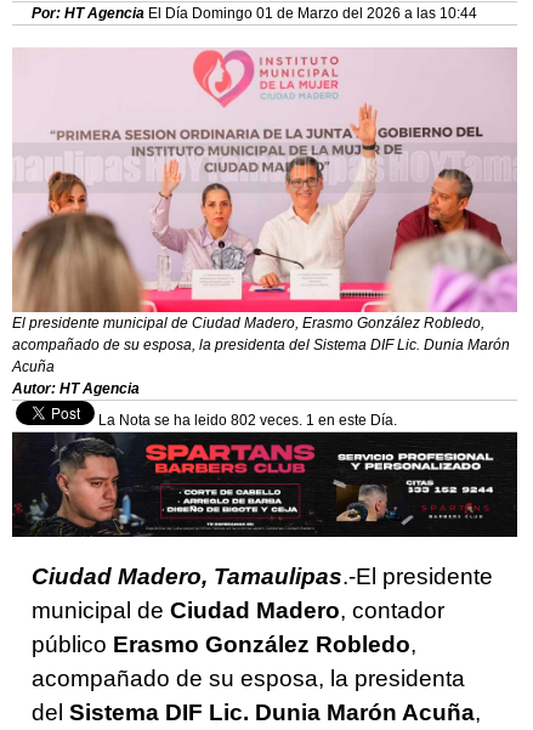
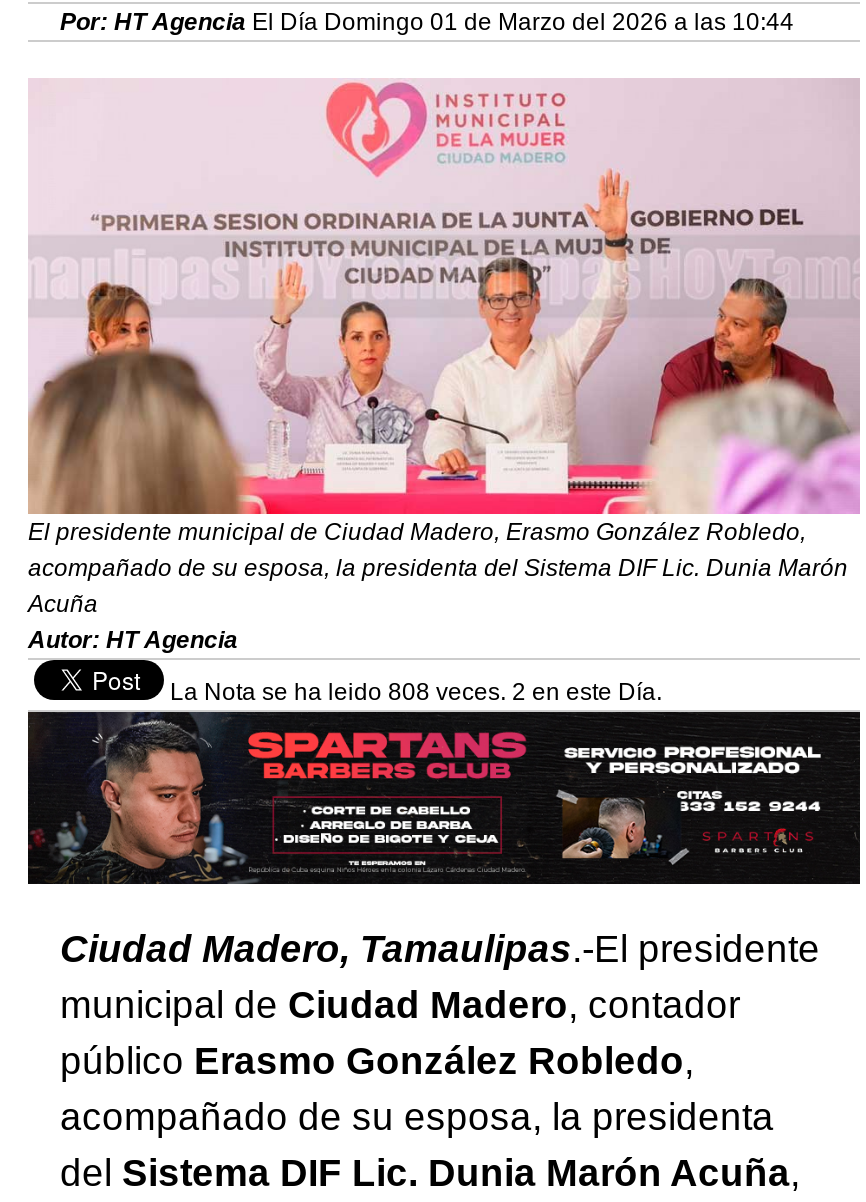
- La Nota se ha leido 802 veces. 1 en este Día.
+ La Nota se ha leido 808 veces. 2 en este Día.
